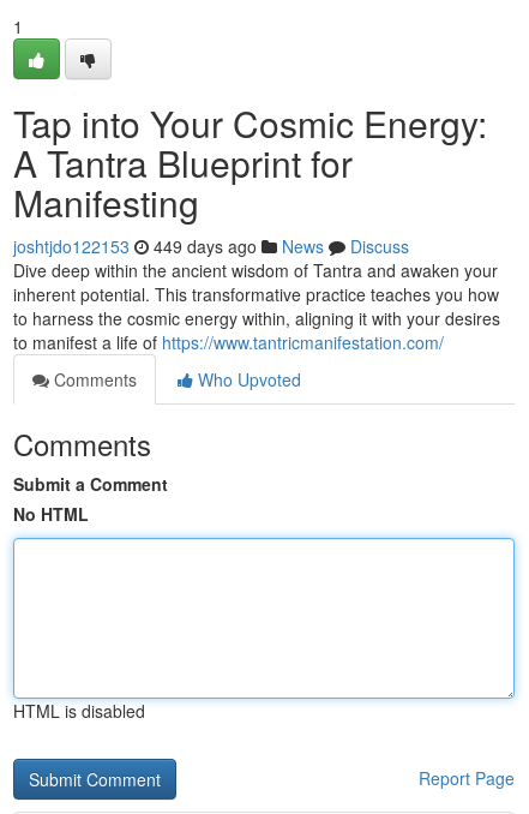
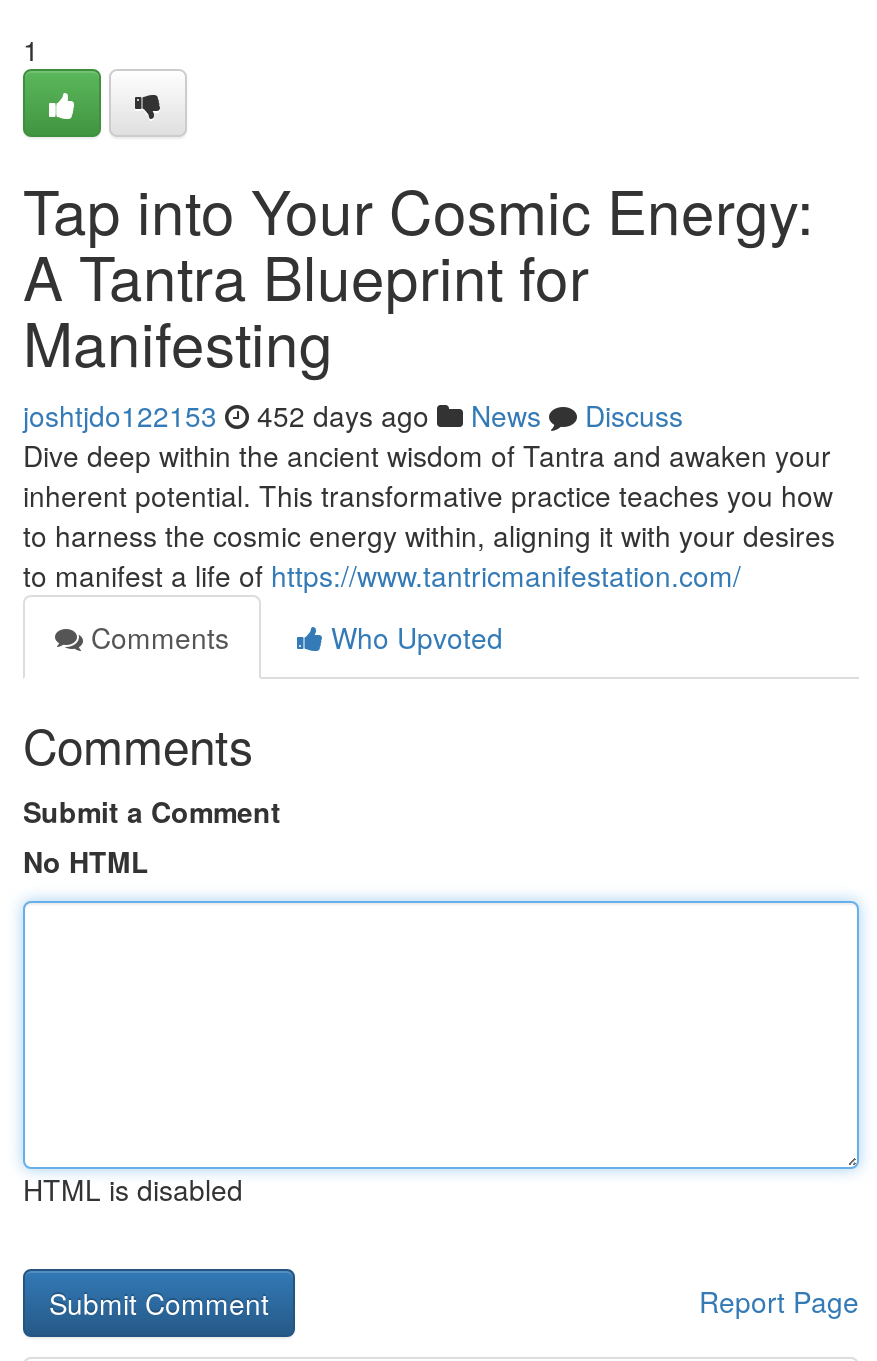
- joshtjdo122153 449 days ago News Discuss
+ joshtjdo122153 452 days ago News Discuss
